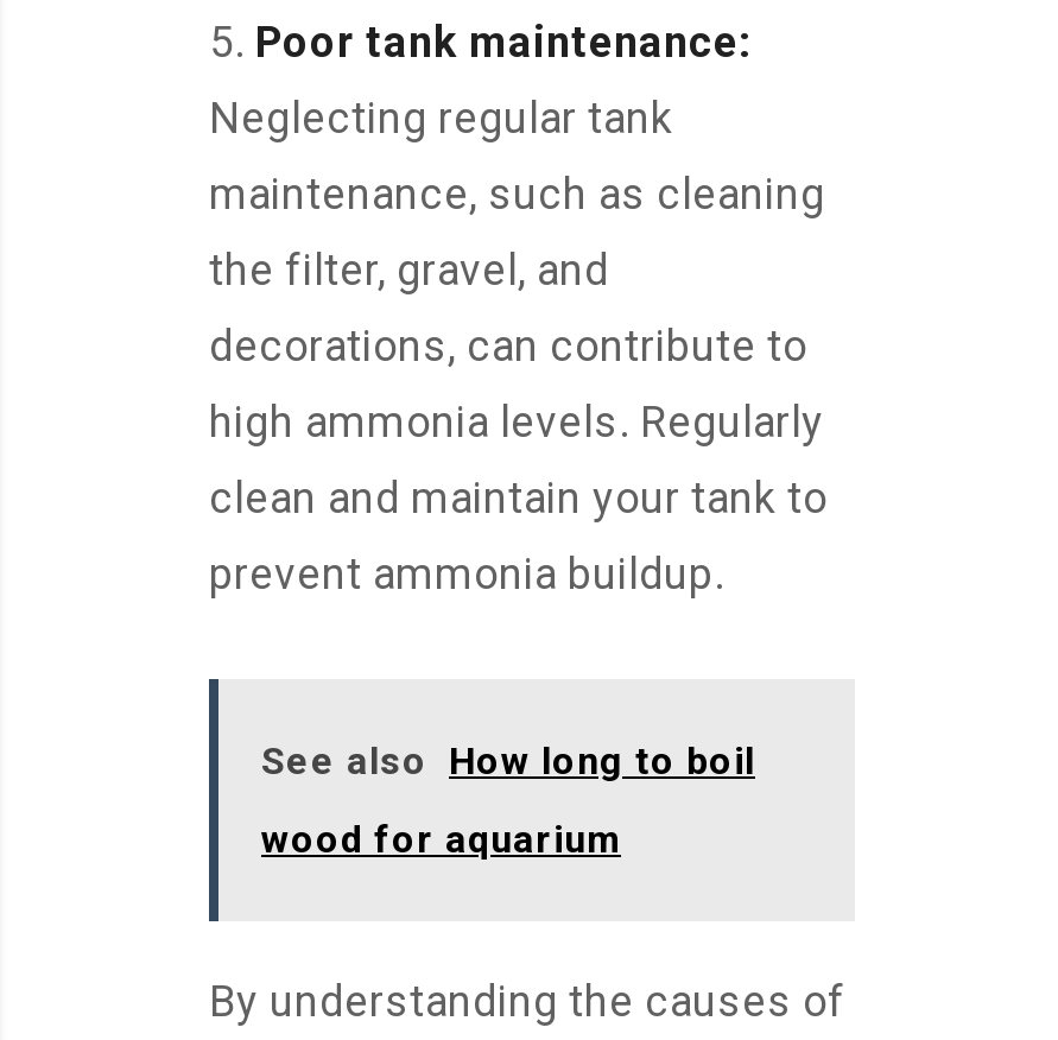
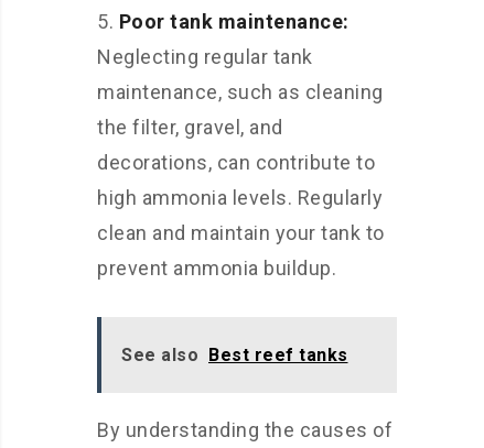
- See also How long to boil
- wood for aquarium
+ See also Best reef tanks
